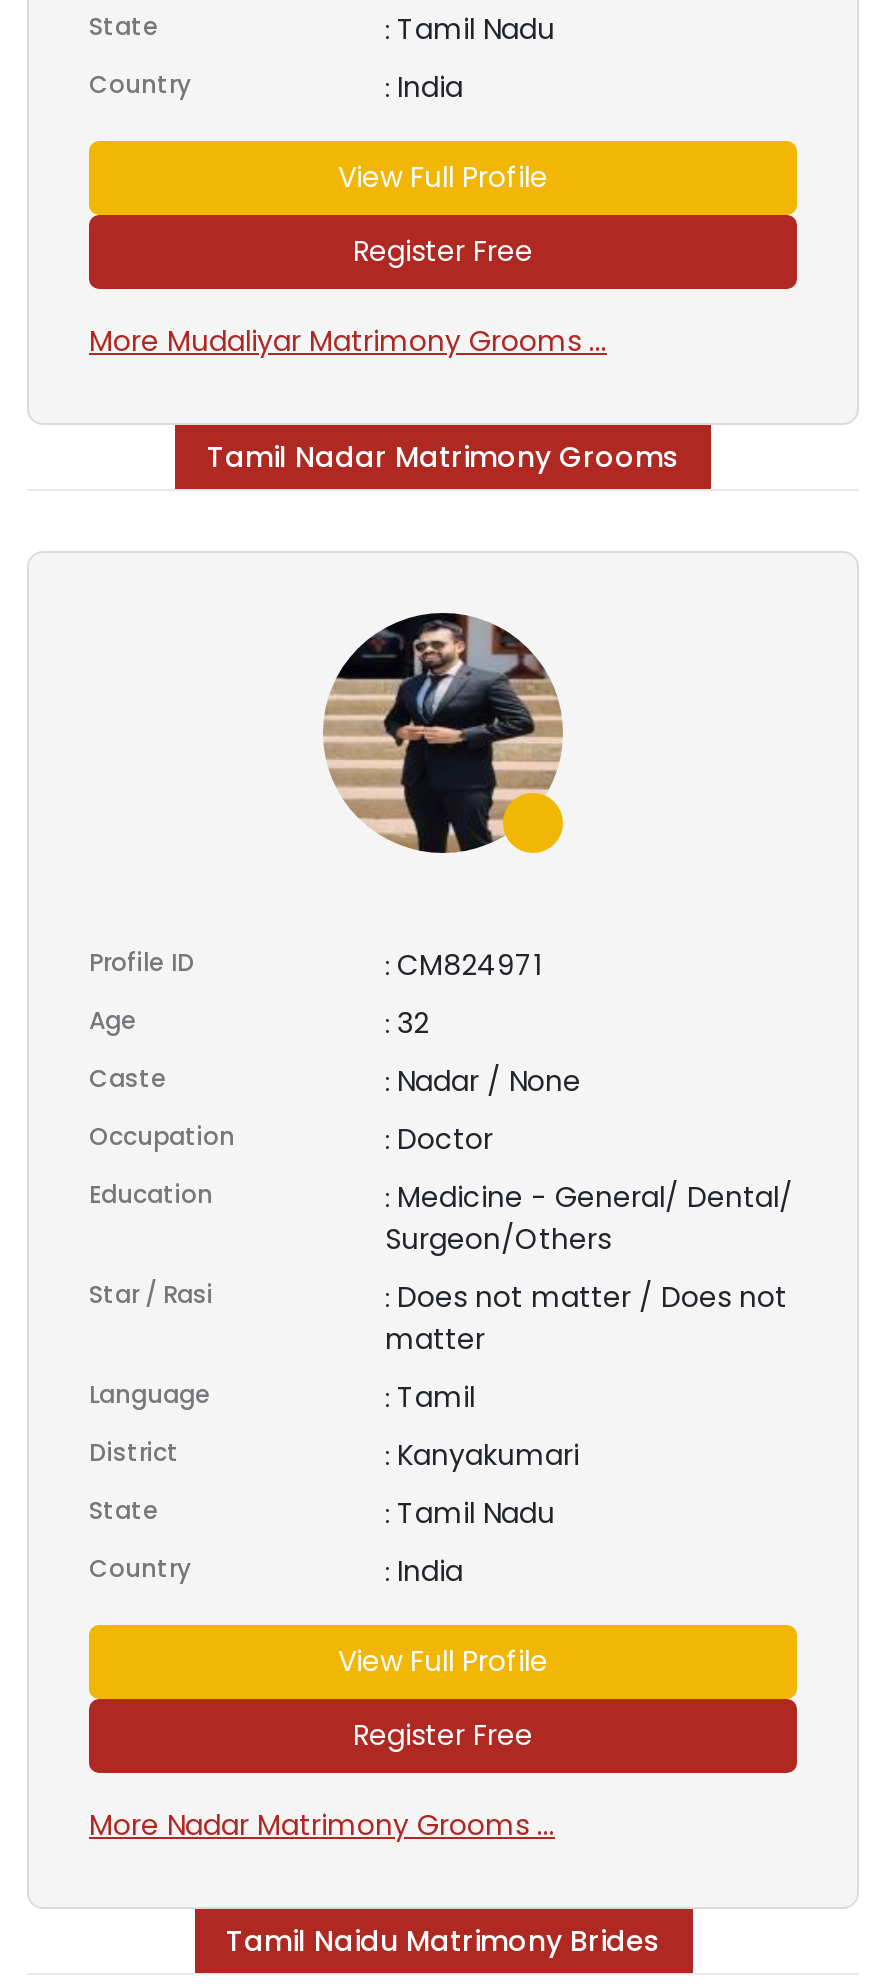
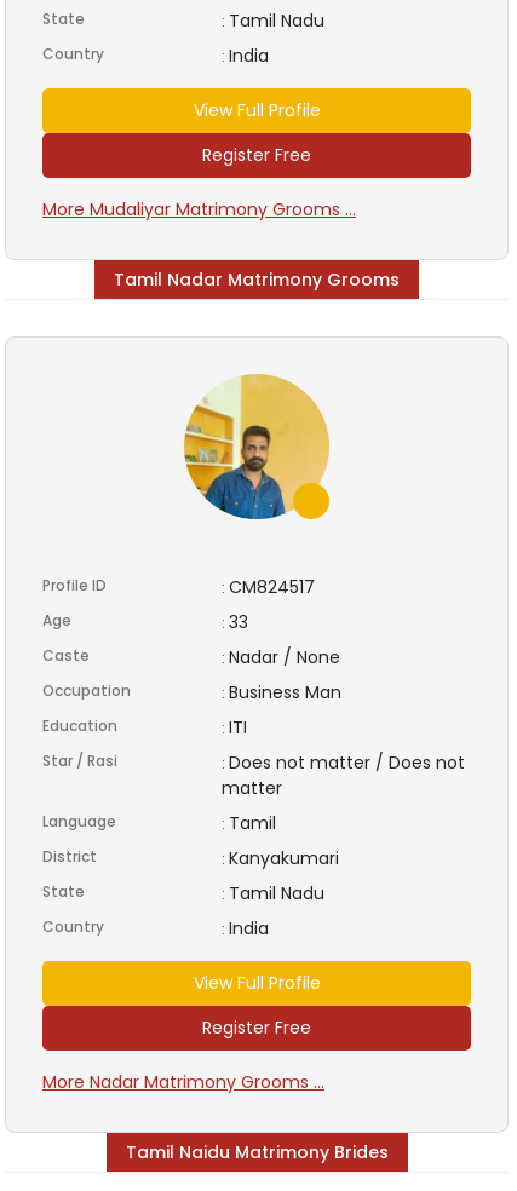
- [image]
+ [image]

- : CM824971
+ : CM824517

- : 32
+ : 33

- : Doctor
+ : Business Man

- : Medicine - General/ Dental/
- Surgeon/Others
+ : ITI
